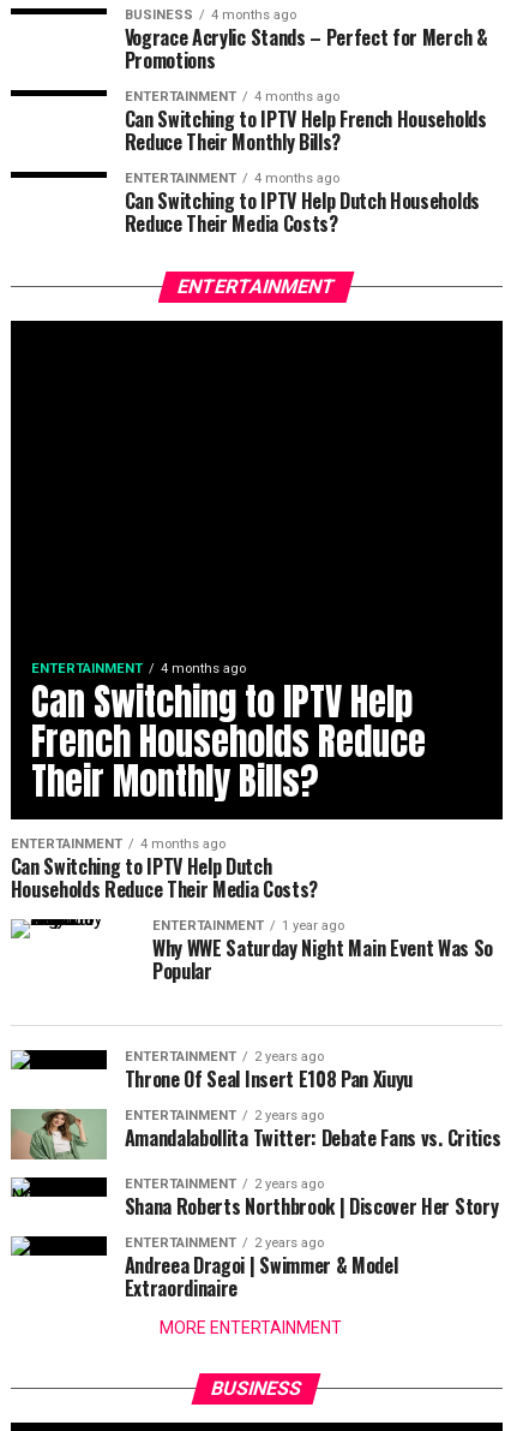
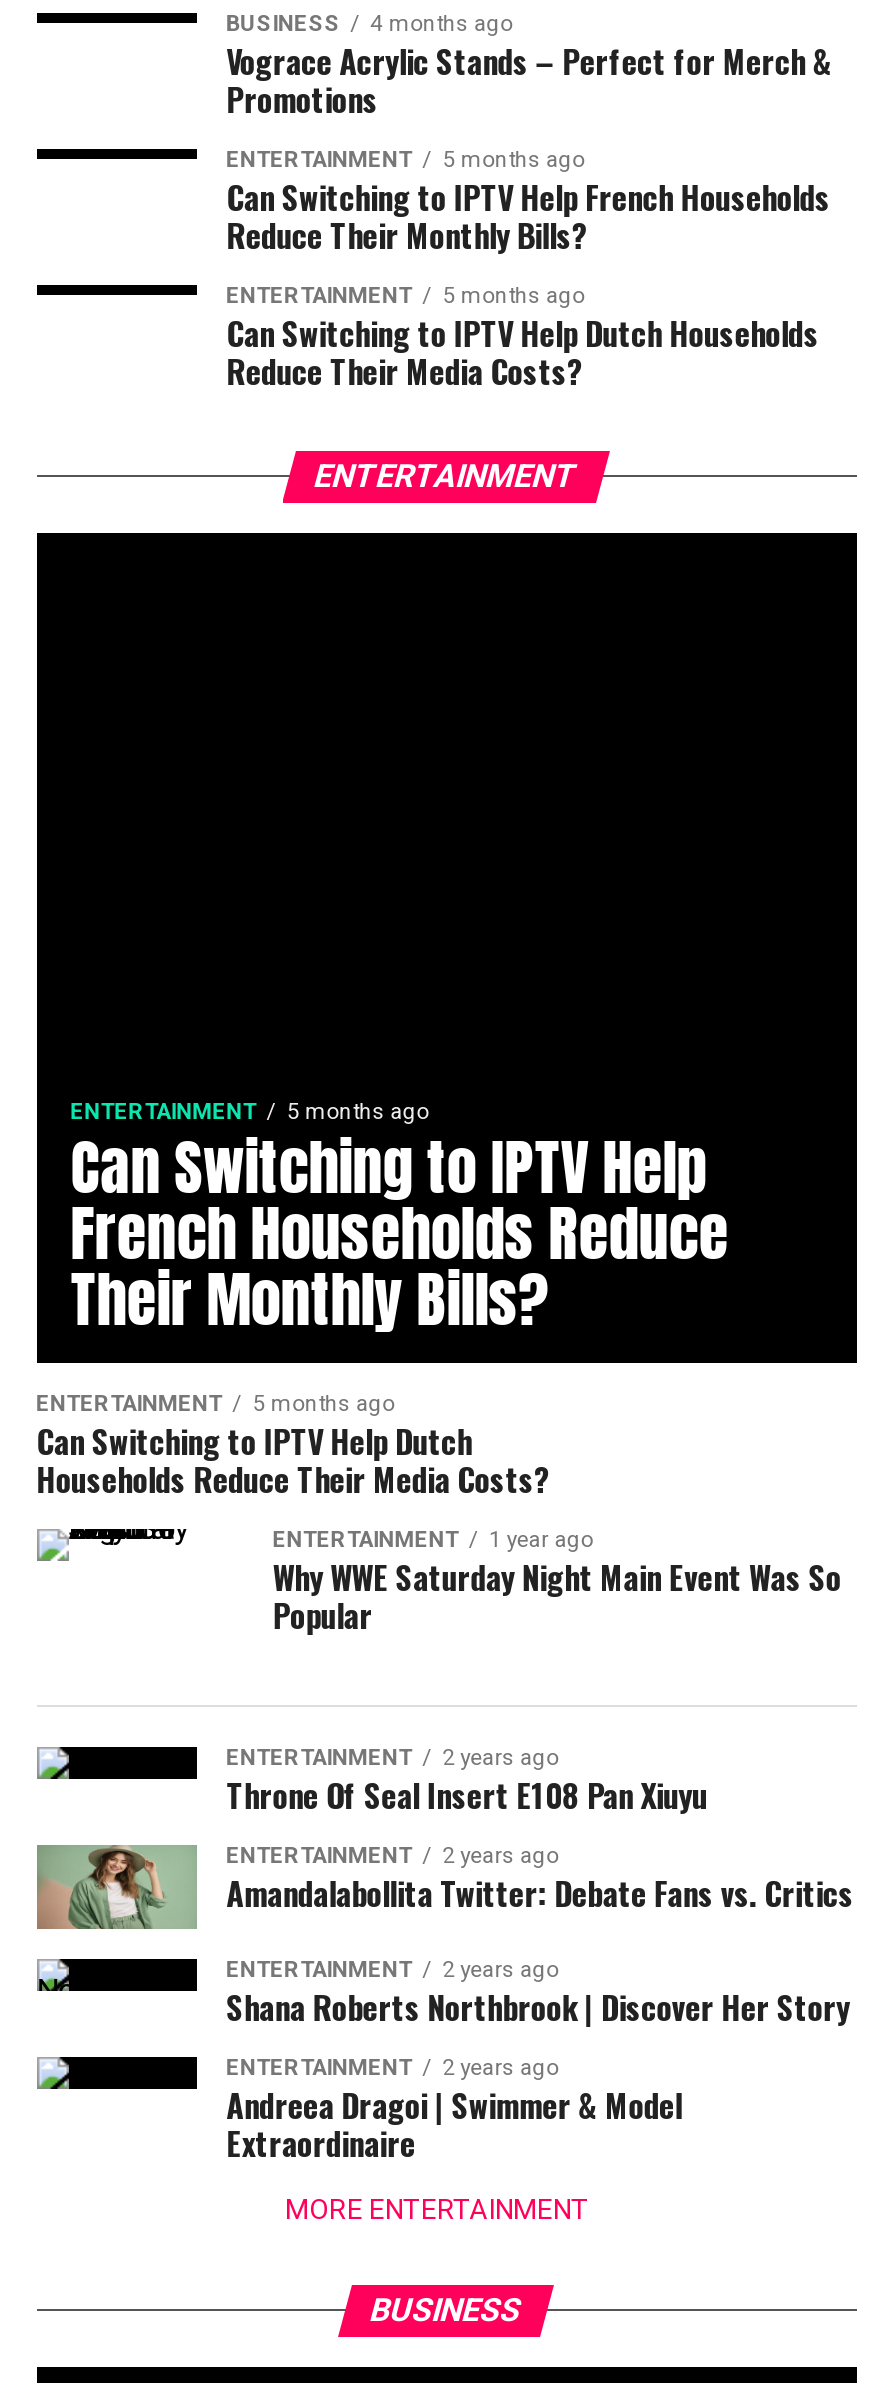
- ENTERTAINMENT 4 months ago
+ ENTERTAINMENT 5 months ago

- ENTERTAINMENT 4 months ago
+ ENTERTAINMENT 5 months ago

- ENTERTAINMENT 4 months ago
+ ENTERTAINMENT 5 months ago

- ENTERTAINMENT 4 months ago
+ ENTERTAINMENT 5 months ago
